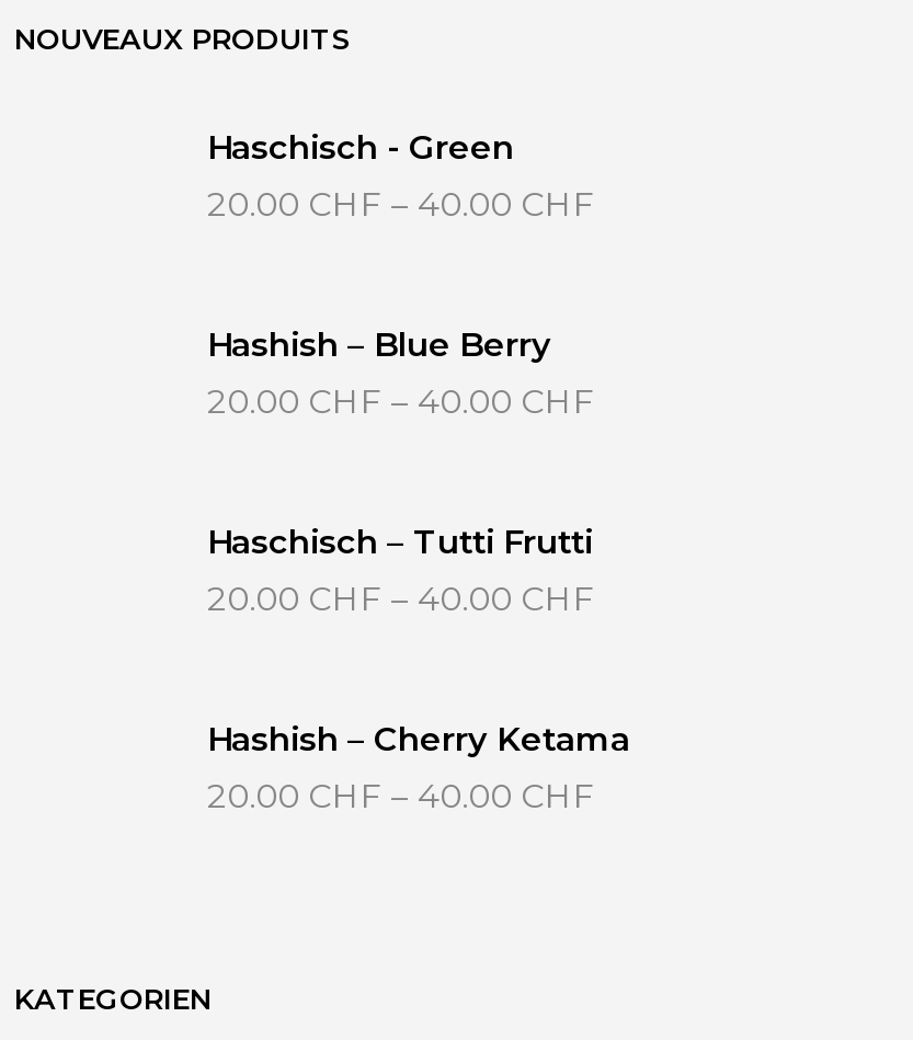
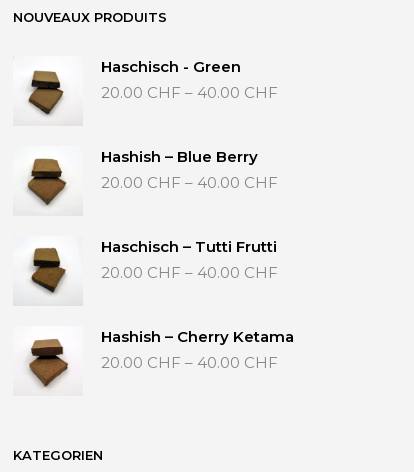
+ [image]

+ [image]

+ [image]

+ [image]
